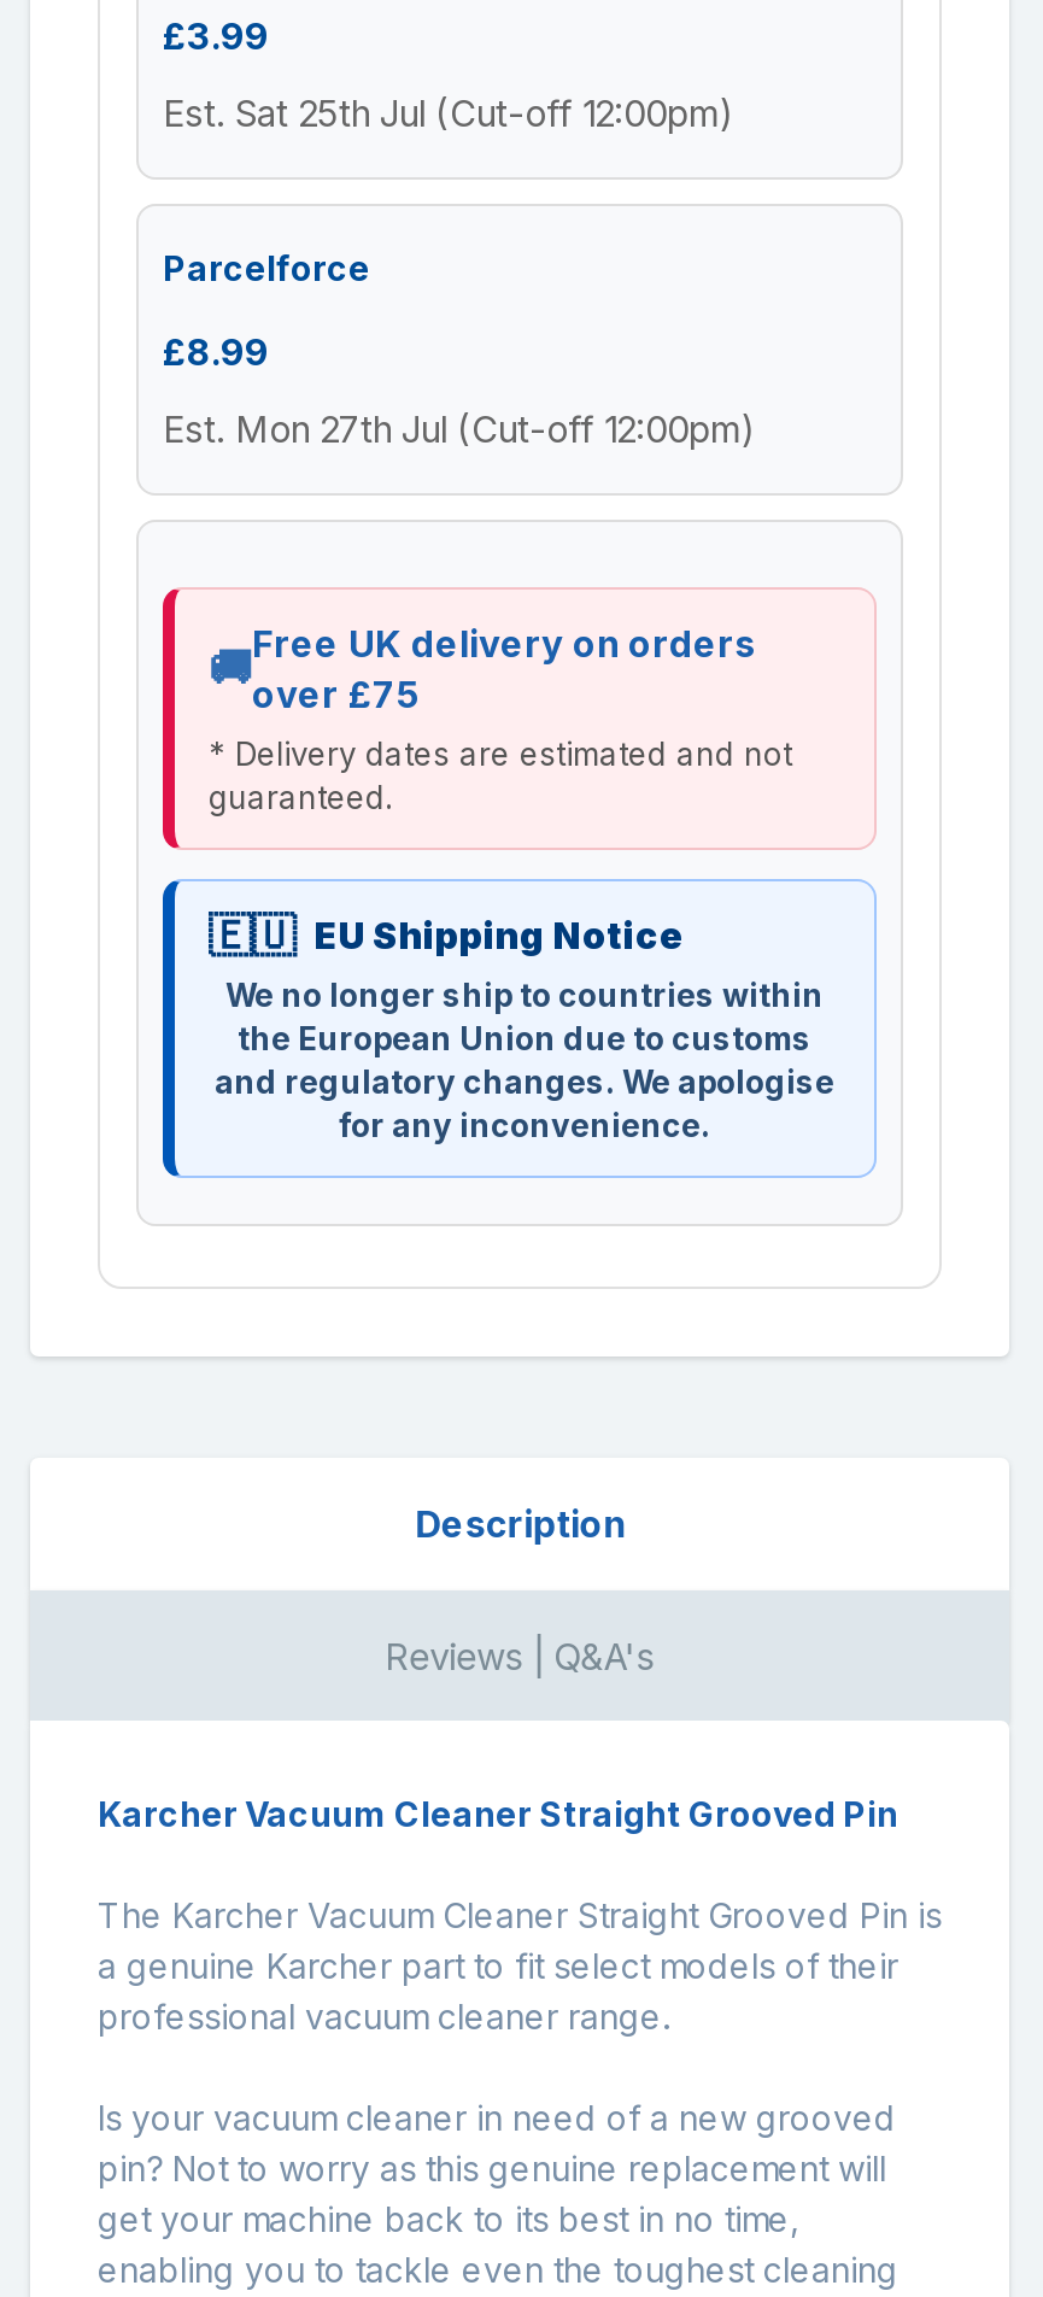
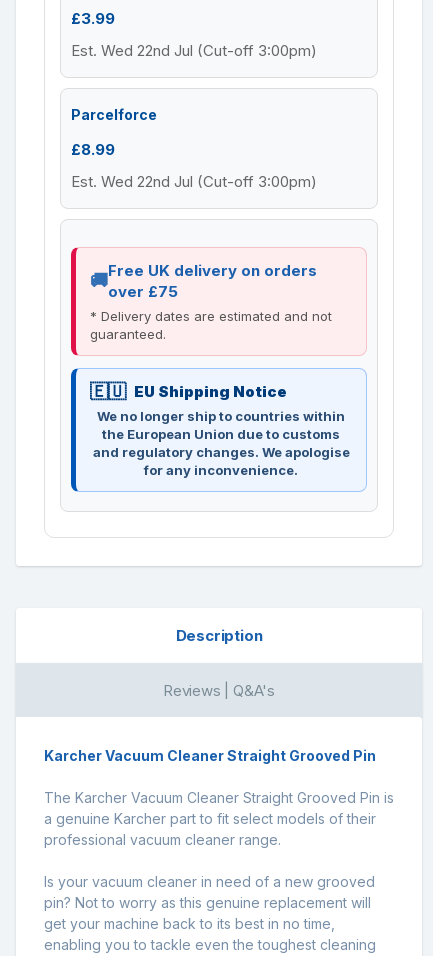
- Est. Sat 25th Jul (Cut-off 12:00pm)
+ Est. Wed 22nd Jul (Cut-off 3:00pm)

- Est. Mon 27th Jul (Cut-off 12:00pm)
+ Est. Wed 22nd Jul (Cut-off 3:00pm)
